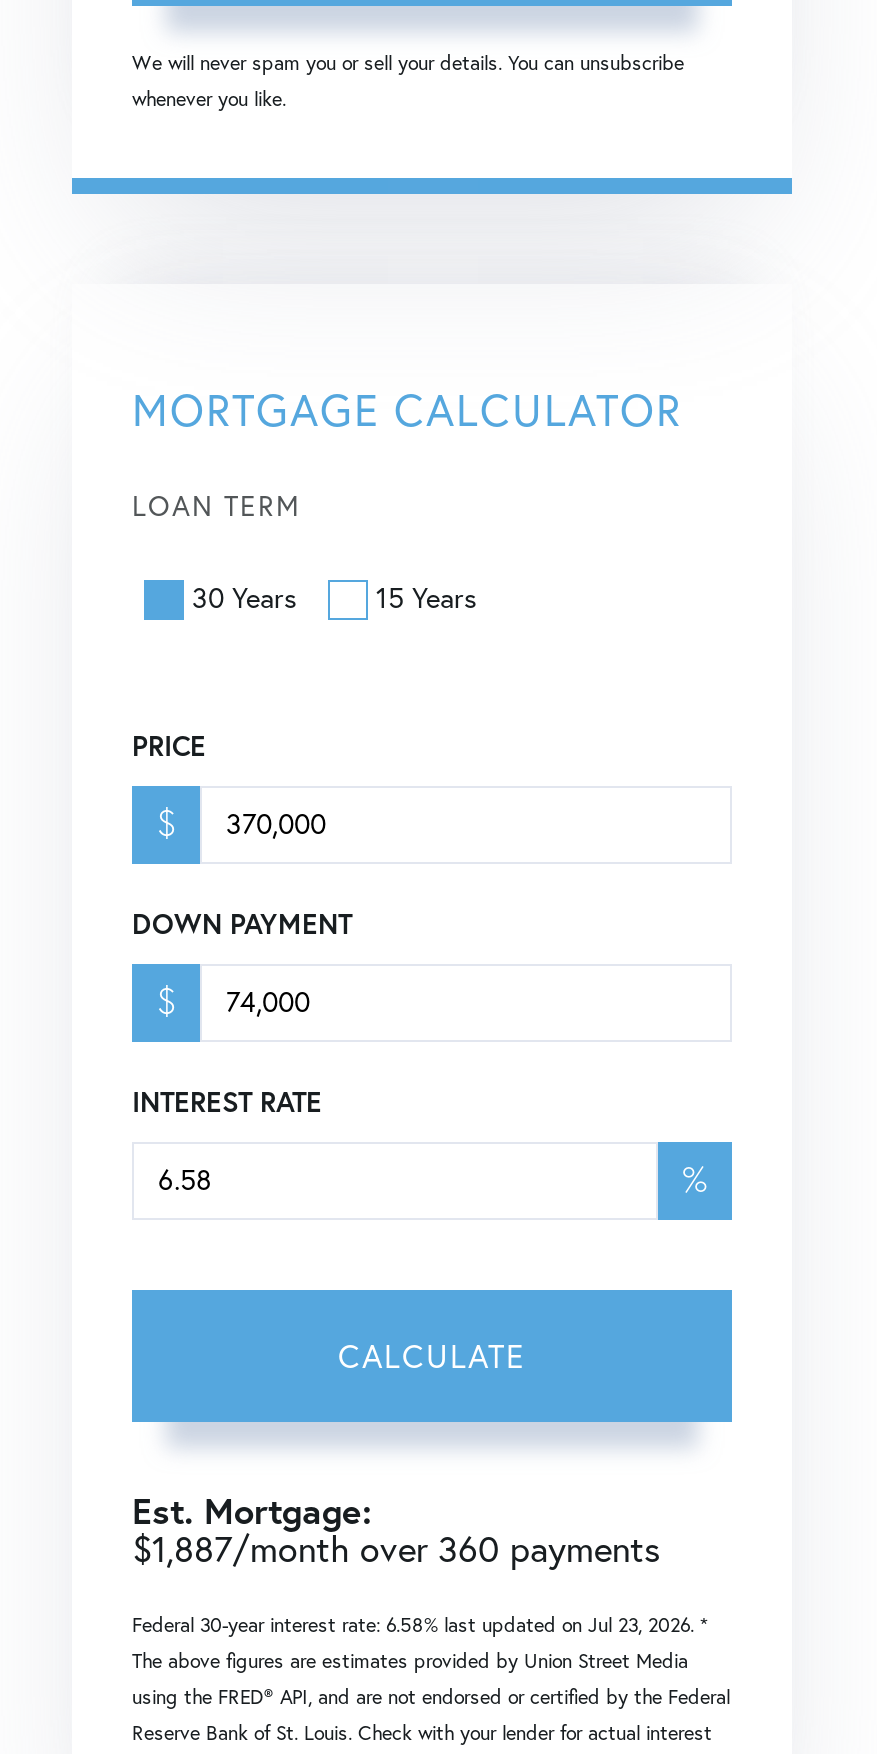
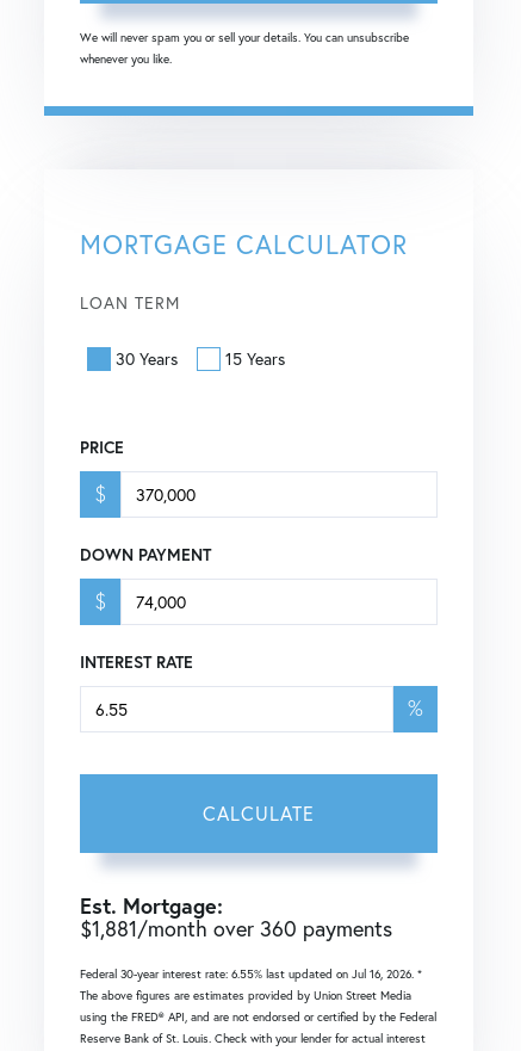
- $1,887/month over 360 payments
+ $1,881/month over 360 payments

- Federal 30-year interest rate: 6.58% last updated on Jul 23, 2026. *
+ Federal 30-year interest rate: 6.55% last updated on Jul 16, 2026. *
